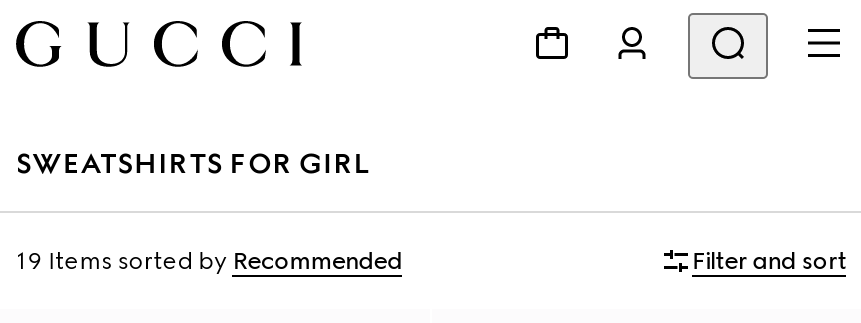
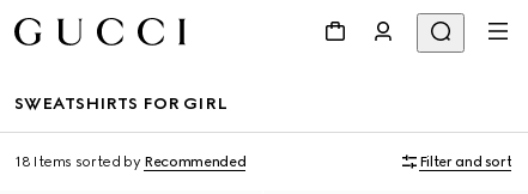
- 19 Items sorted by Recommended
+ 18 Items sorted by Recommended
